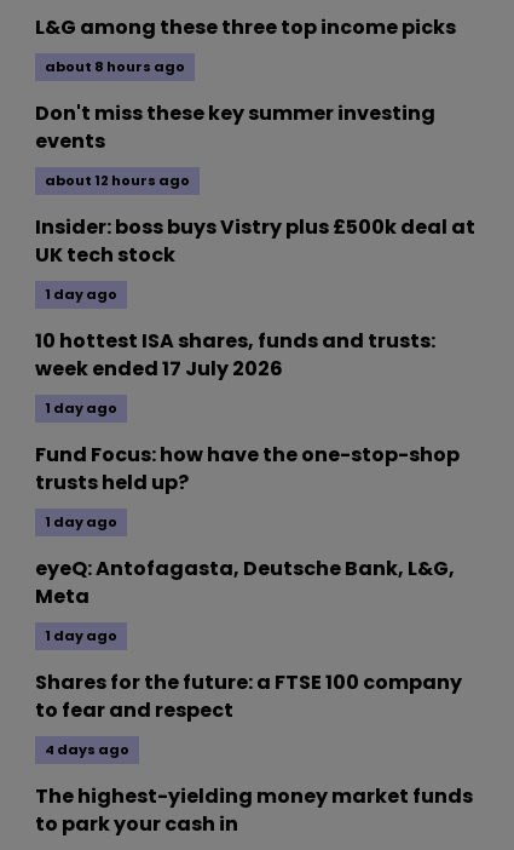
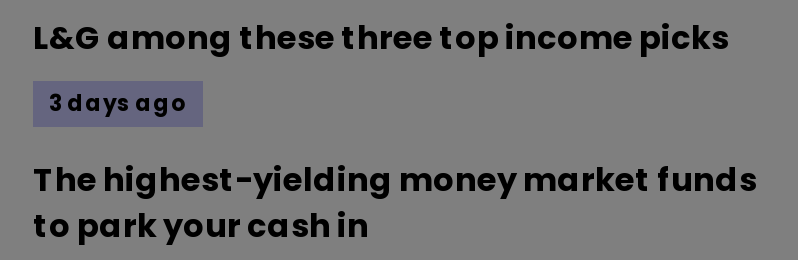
- about 8 hours ago
- Don't miss these key summer investing
- events
- about 12 hours ago
- Insider: boss buys Vistry plus £500k deal at
- UK tech stock
- 1 day ago
- 10 hottest ISA shares, funds and trusts:
- week ended 17 July 2026
- 1 day ago
- Fund Focus: how have the one-stop-shop
- trusts held up?
- 1 day ago
- eyeQ: Antofagasta, Deutsche Bank, L&G,
- Meta
- 1 day ago
- Shares for the future: a FTSE 100 company
- to fear and respect
- 4 days ago
+ 3 days ago
